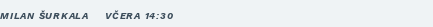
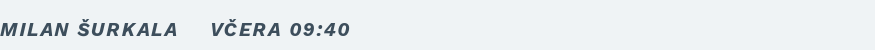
- MILAN ŠURKALA VČERA 14:30
+ MILAN ŠURKALA VČERA 09:40
